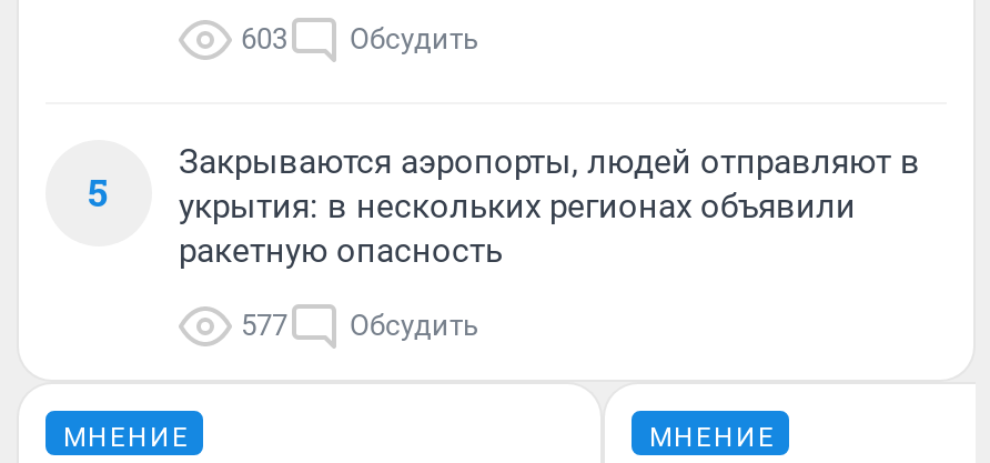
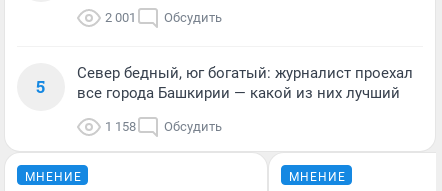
- 603 Обсудить
+ 2 001 Обсудить

- Закрываются аэропорты, людей отправляют в
- укрытия: в нескольких регионах объявили
- ракетную опасность
+ Север бедный, юг богатый: журналист проехал
+ все города Башкирии — какой из них лучший

- 577 Обсудить
+ 1 158 Обсудить
